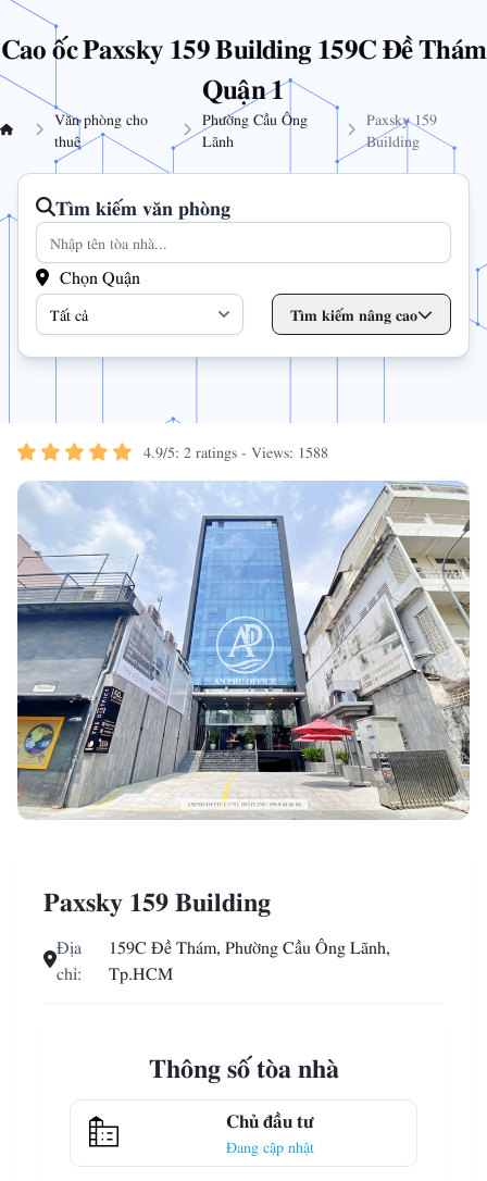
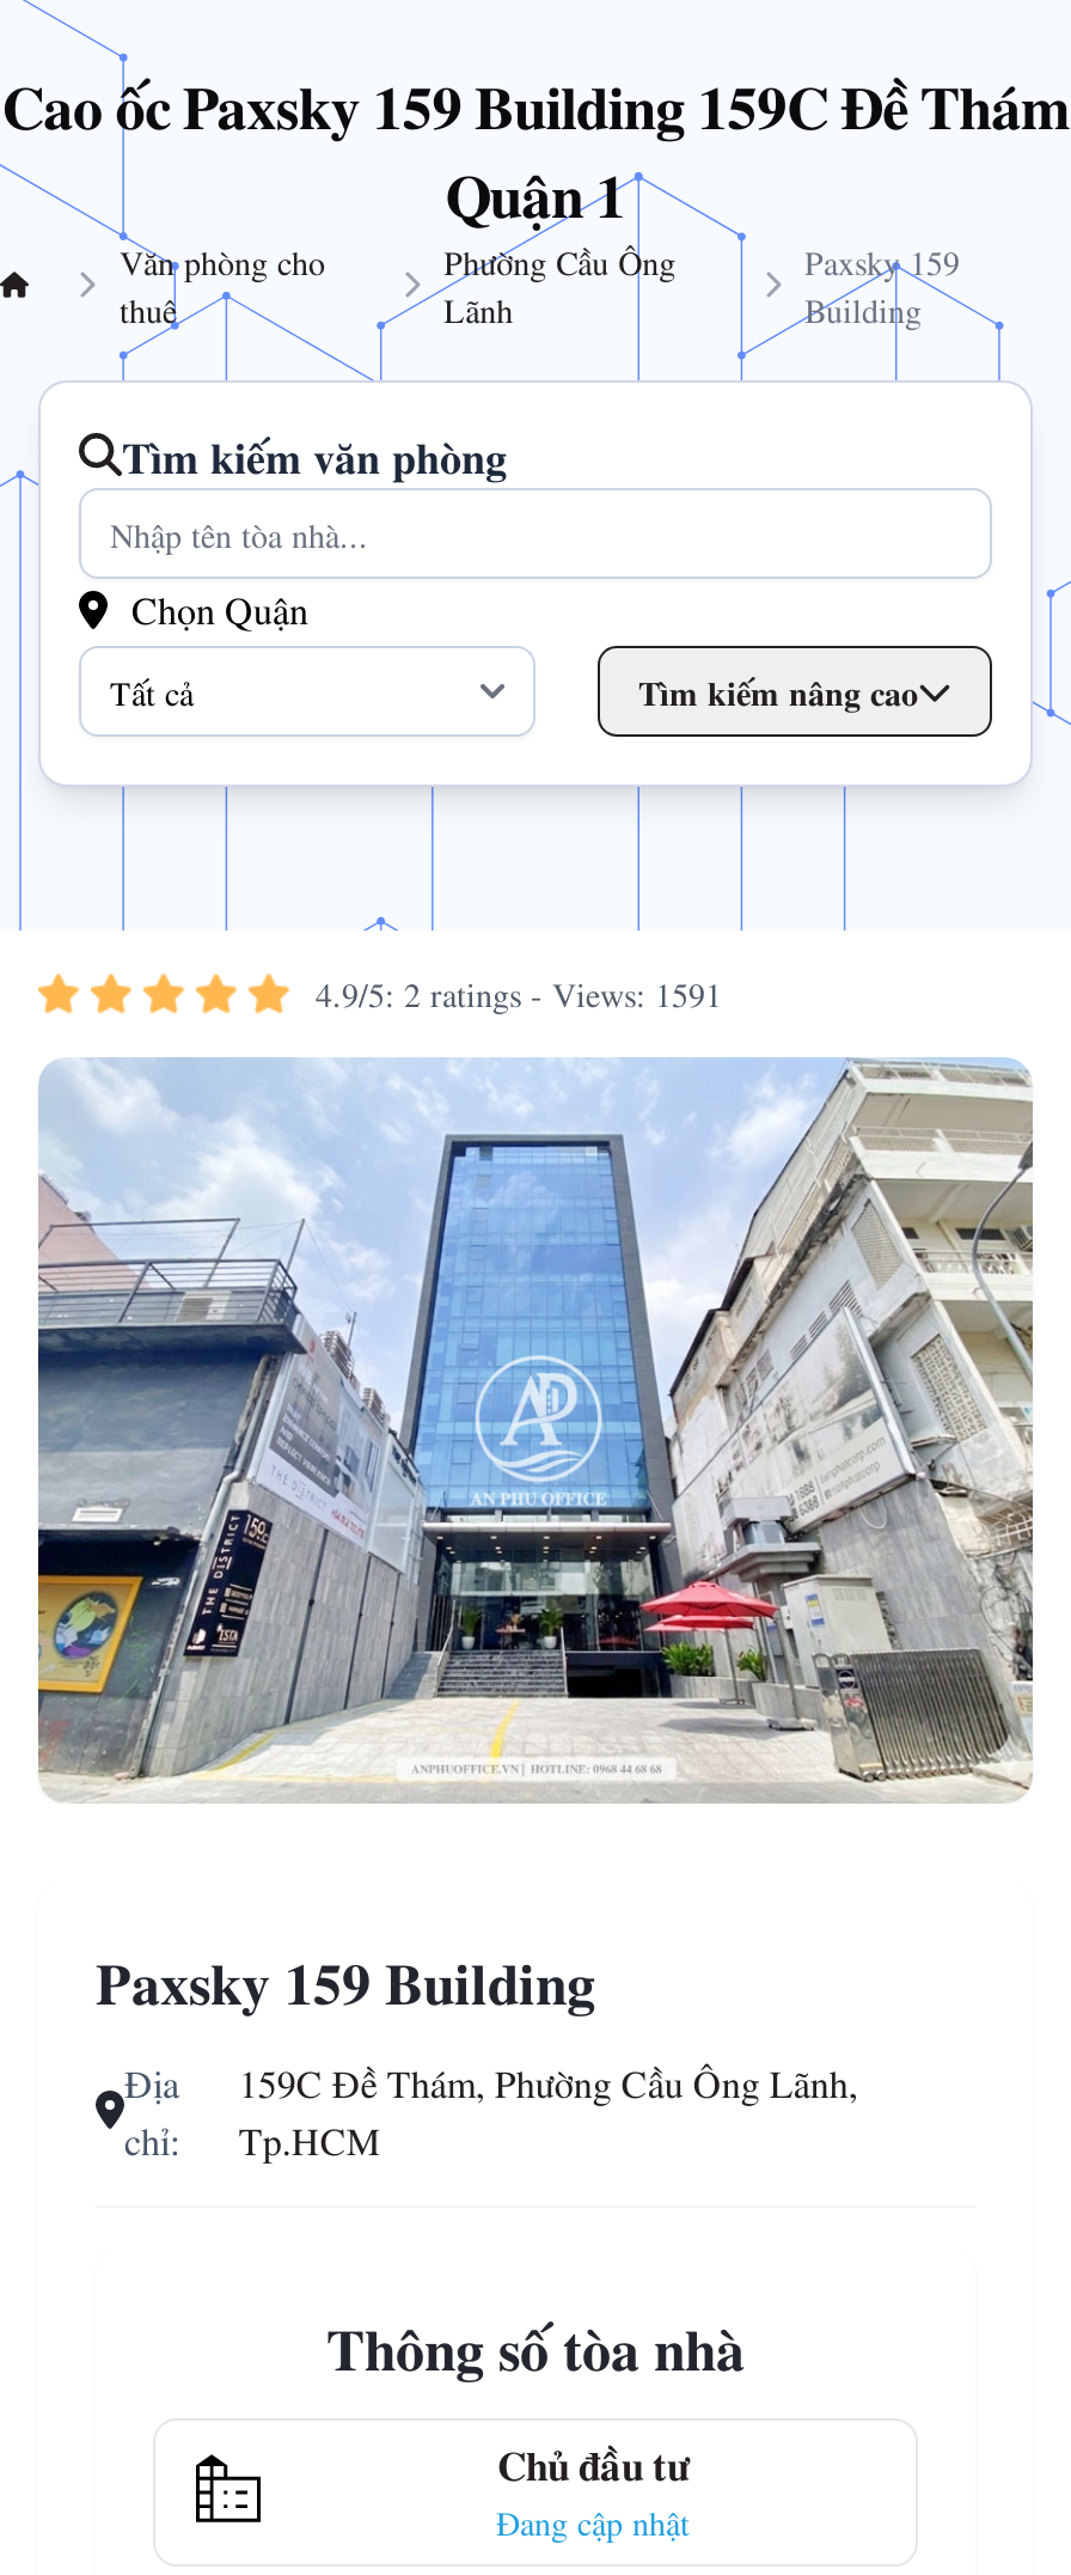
- 4.9/5: 2 ratings - Views: 1588
+ 4.9/5: 2 ratings - Views: 1591
